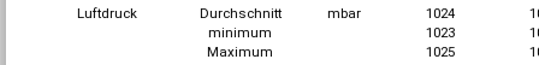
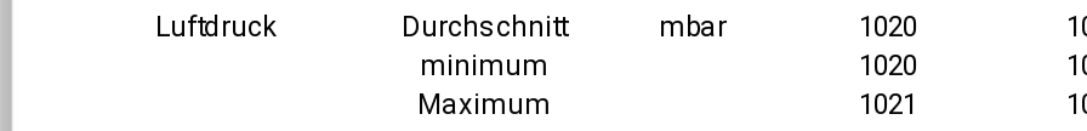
- 1024
+ 1020

- 1023
+ 1020

- 1025
+ 1021
